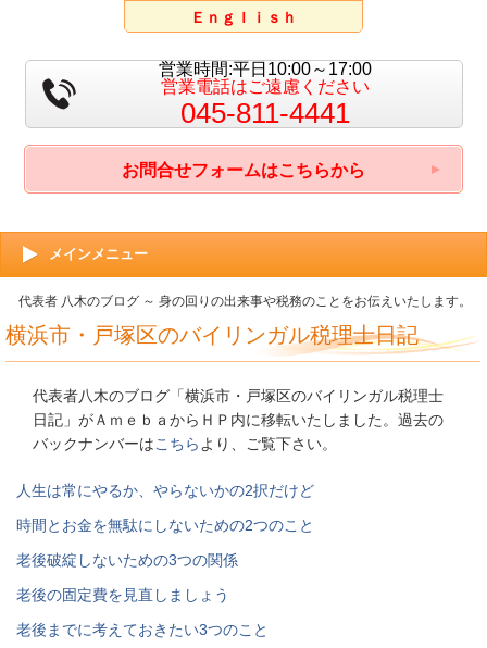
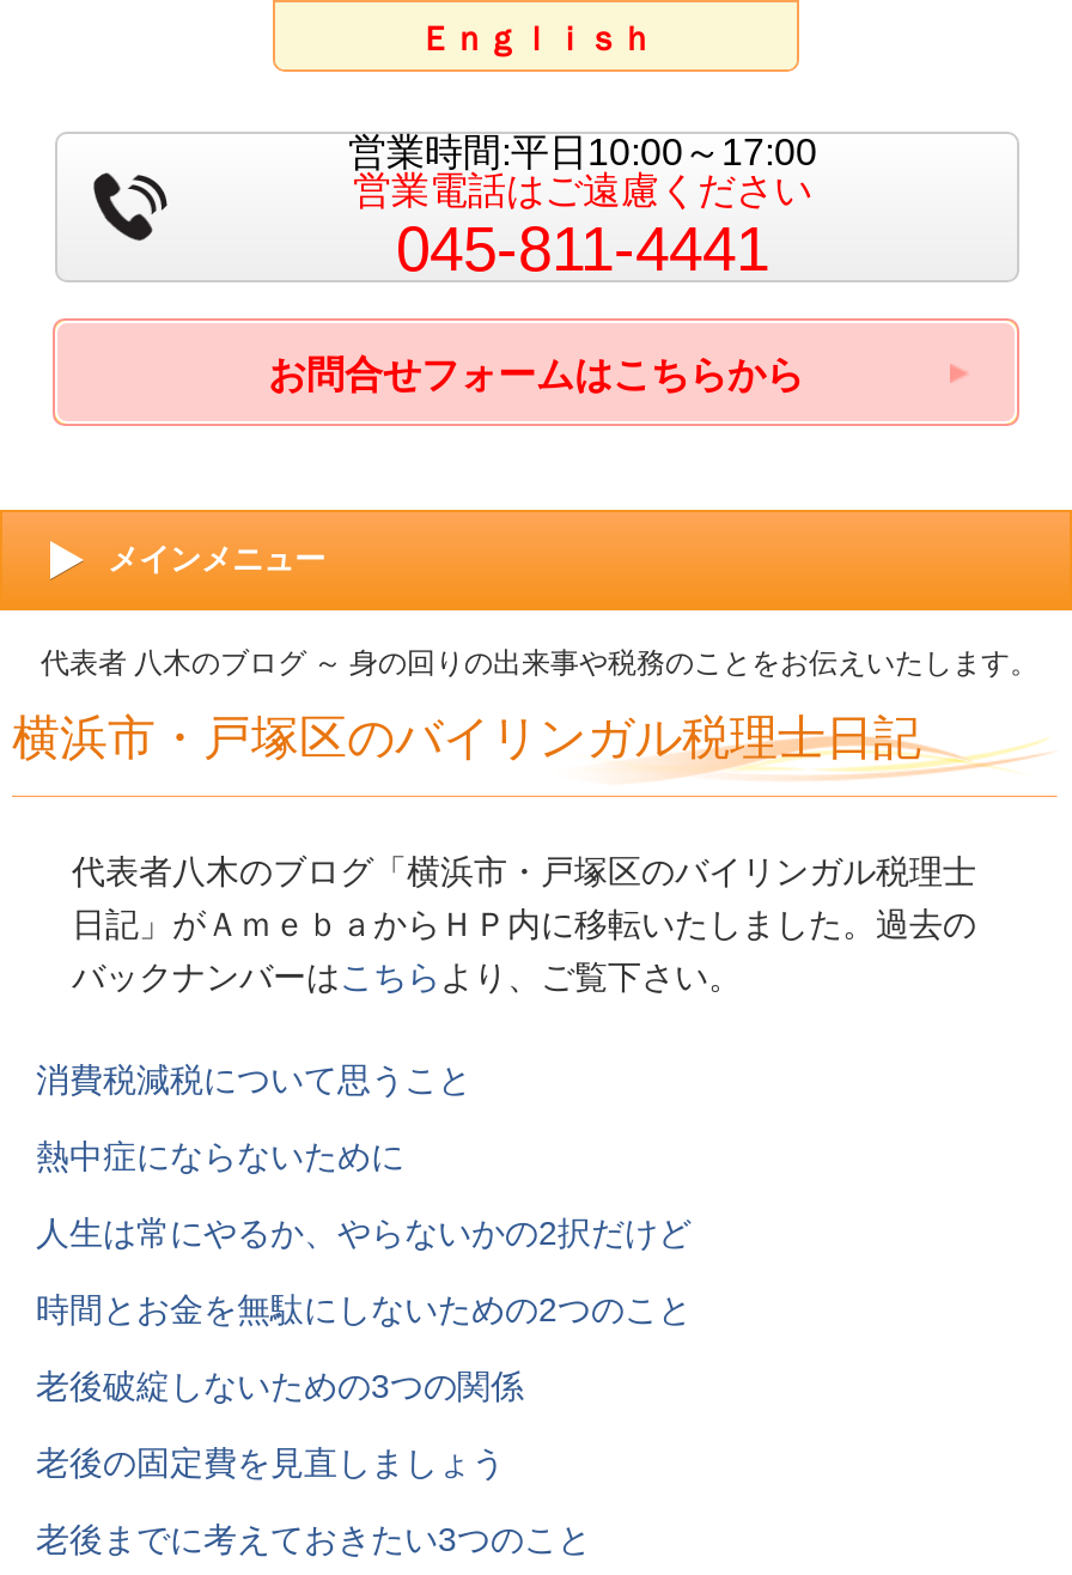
+ 消費税減税について思うこと
+ 熱中症にならないために
